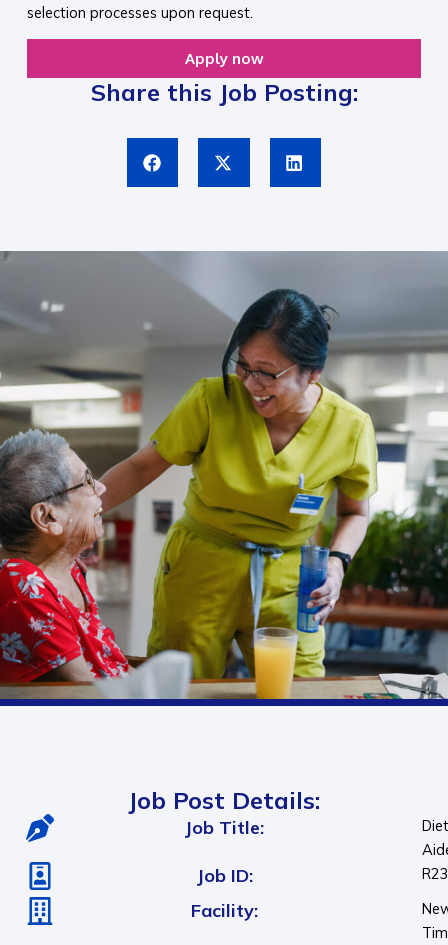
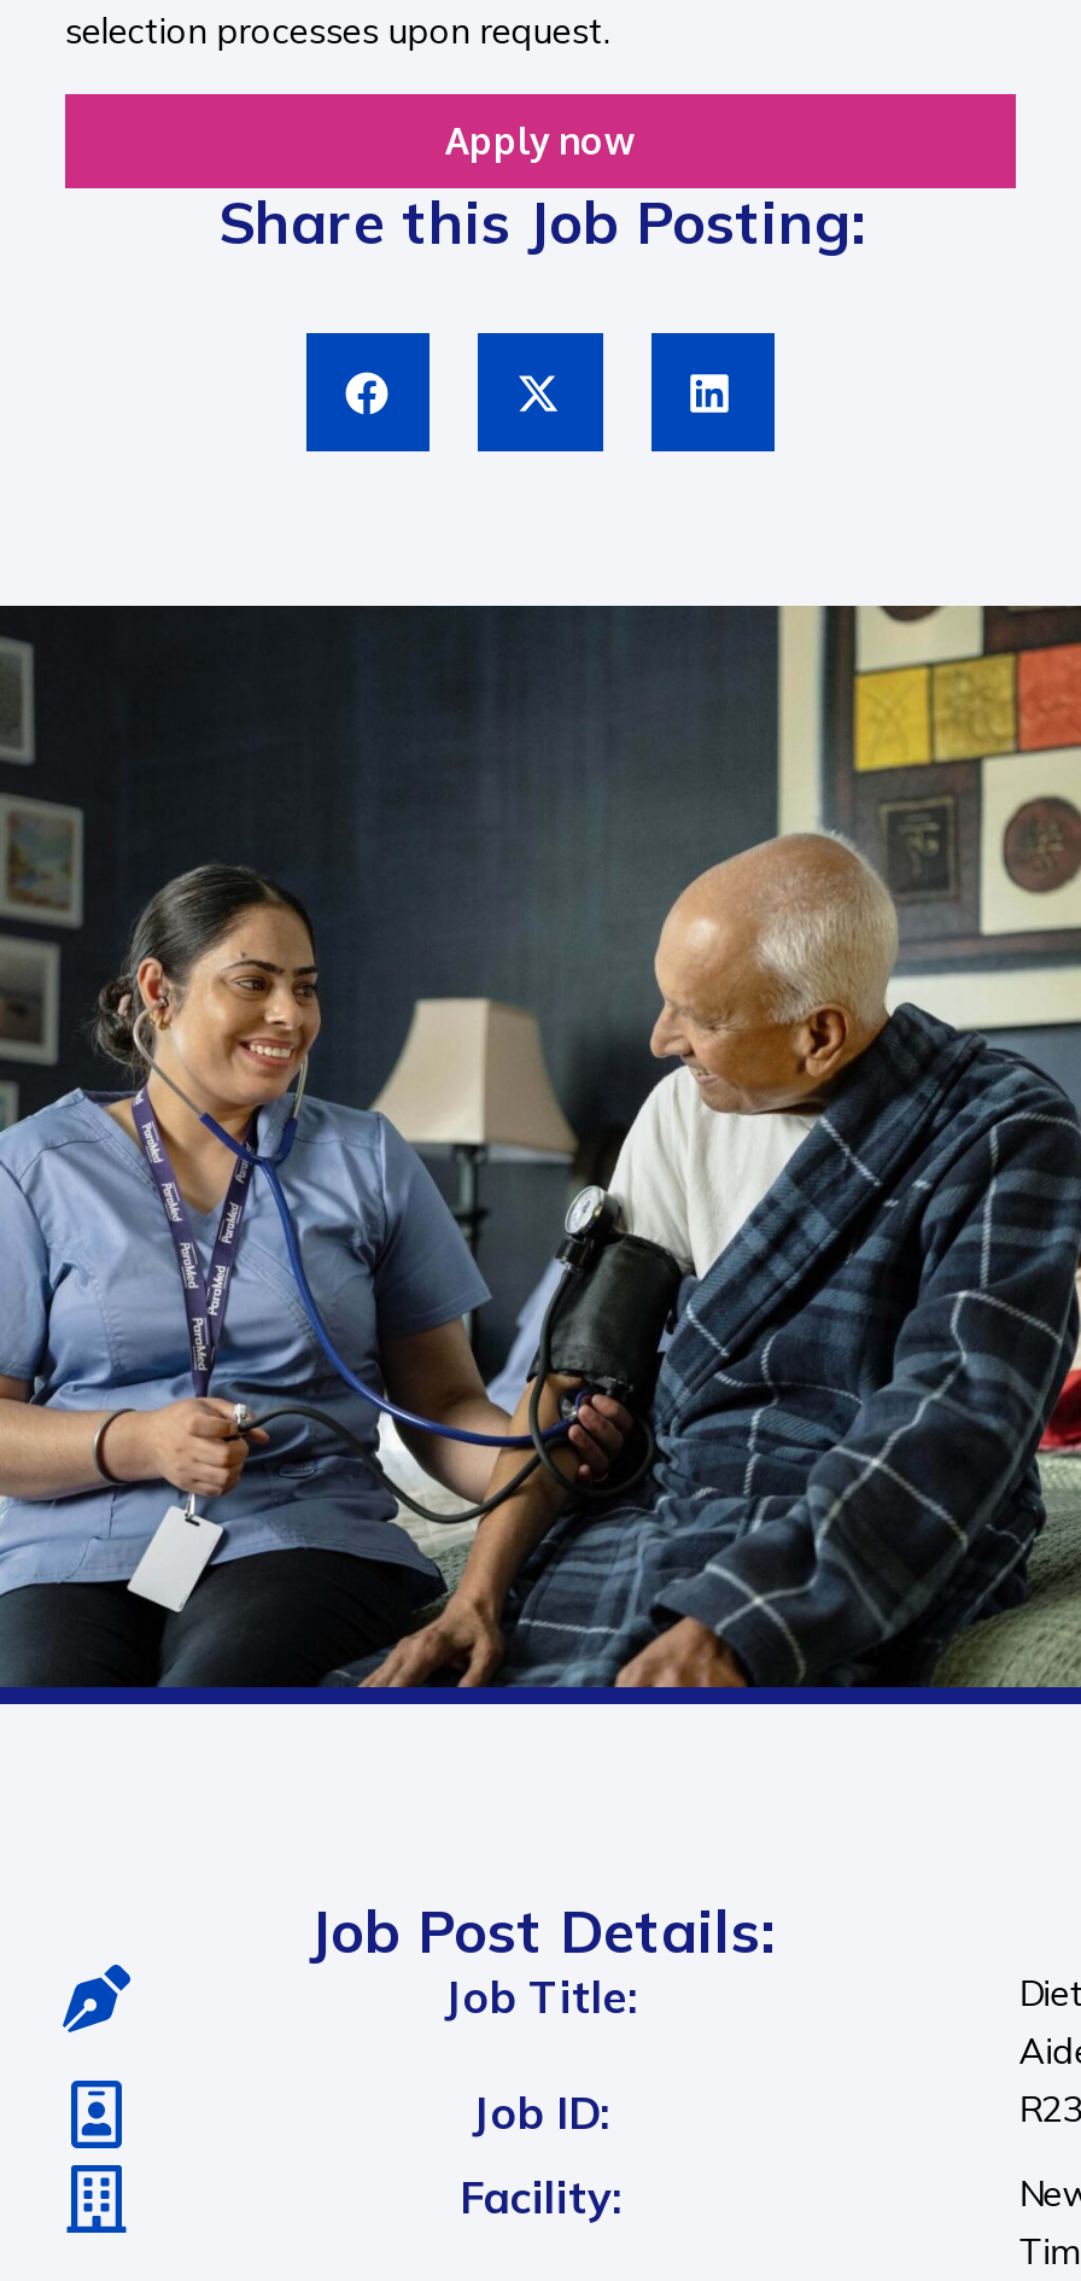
- [image]
+ [image]
